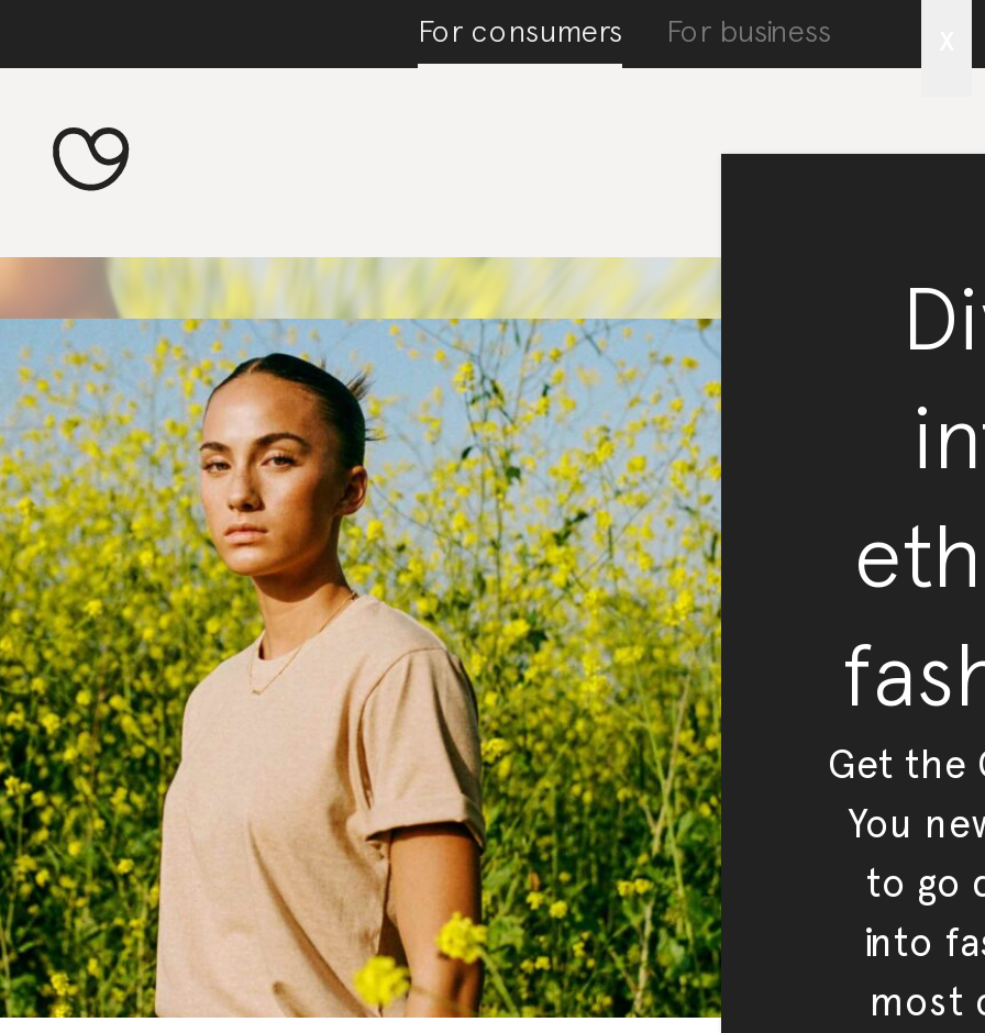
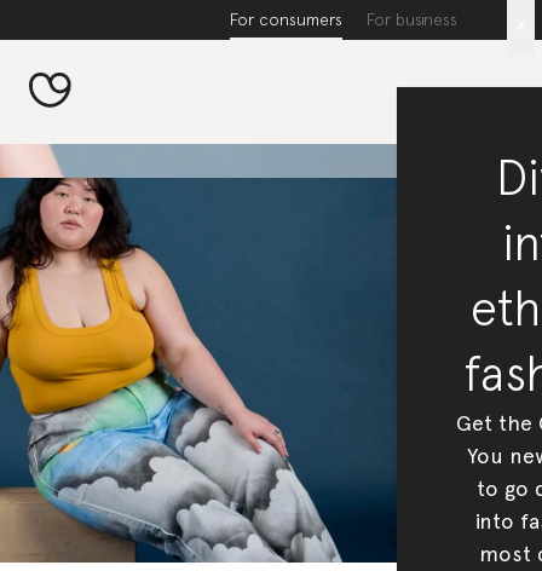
- [image]
+ [image]
